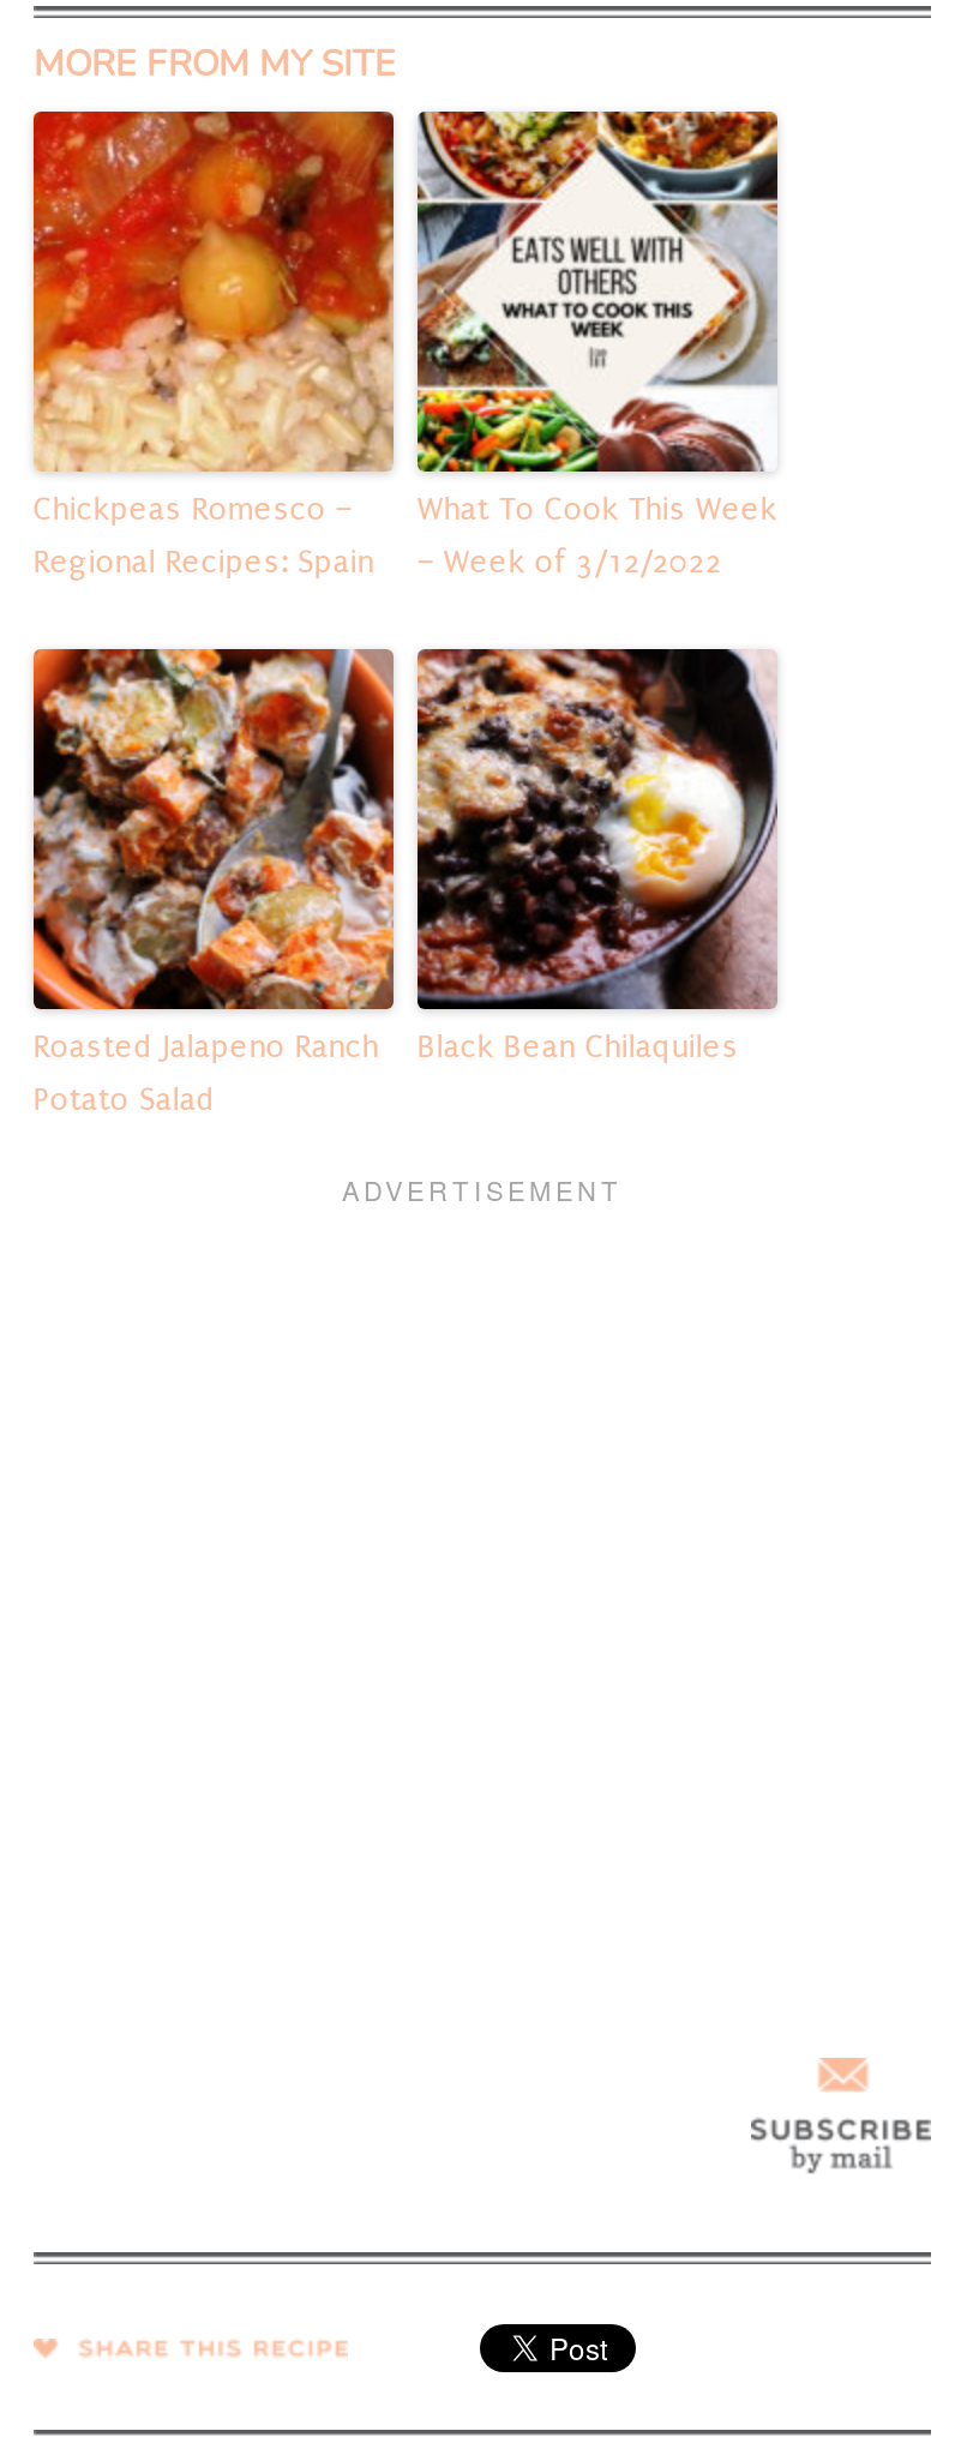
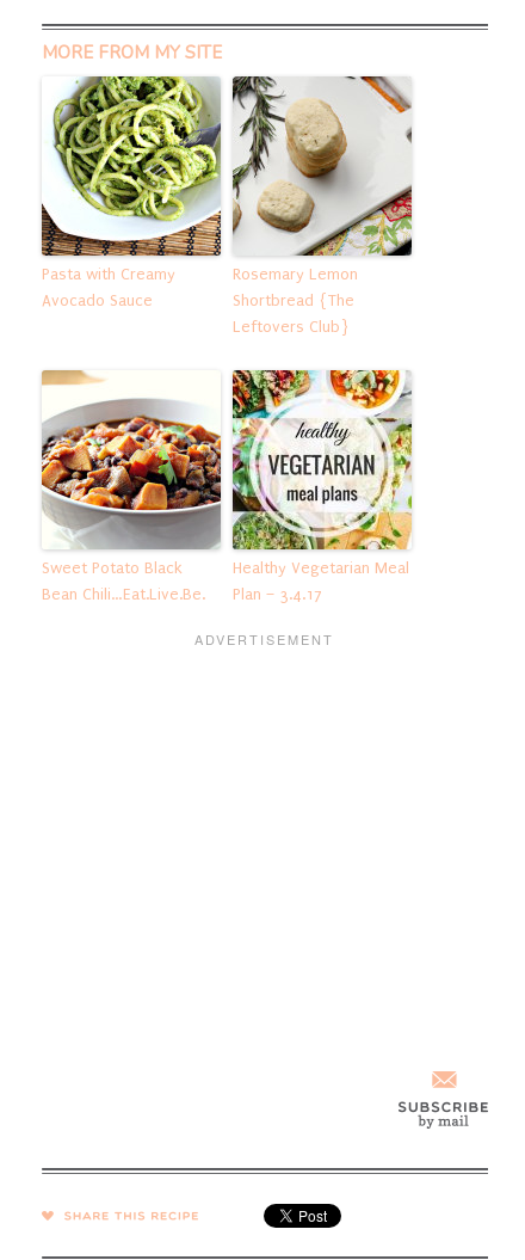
- [image]
- Chickpeas Romesco –
- Regional Recipes: Spain
+ [image]
+ Pasta with Creamy
+ Avocado Sauce

- [image]
- What To Cook This Week
- – Week of 3/12/2022
+ [image]
+ Rosemary Lemon
+ Shortbread {The
+ Leftovers Club}

- [image]
- Roasted Jalapeno Ranch
- Potato Salad
+ [image]
+ Sweet Potato Black
+ Bean Chili…Eat.Live.Be.

- [image]
- Black Bean Chilaquiles
+ [image]
+ Healthy Vegetarian Meal
+ Plan – 3.4.17
